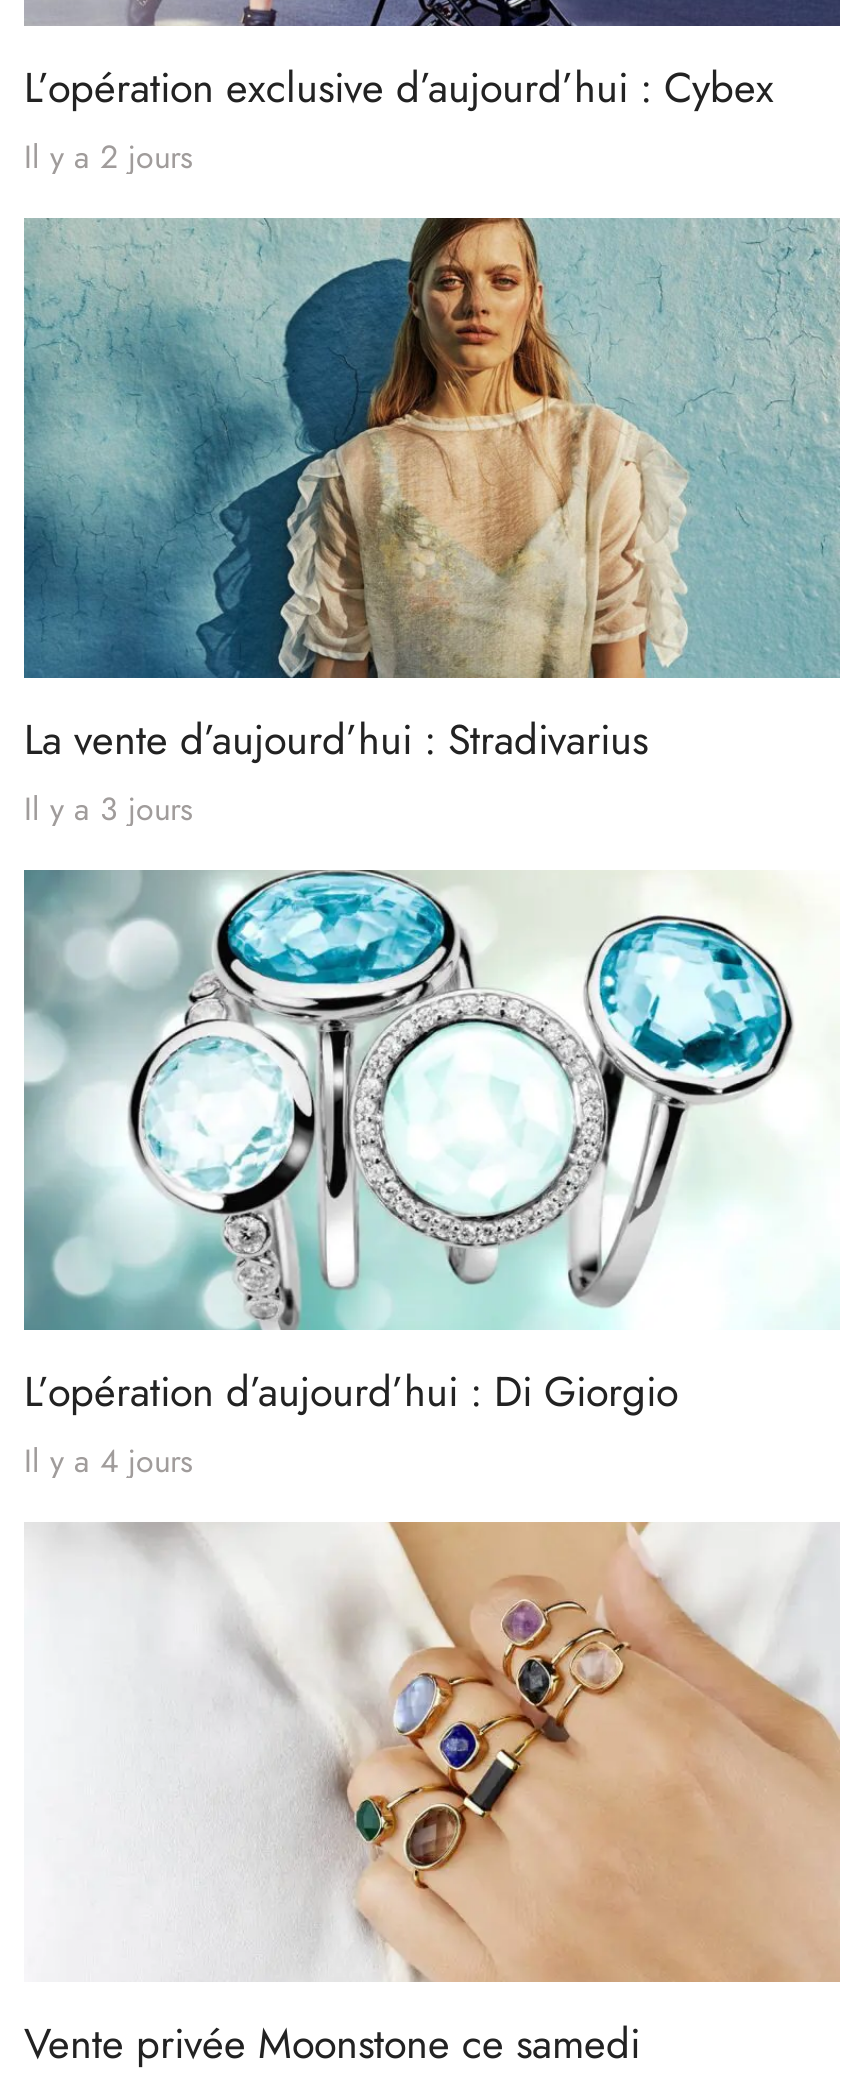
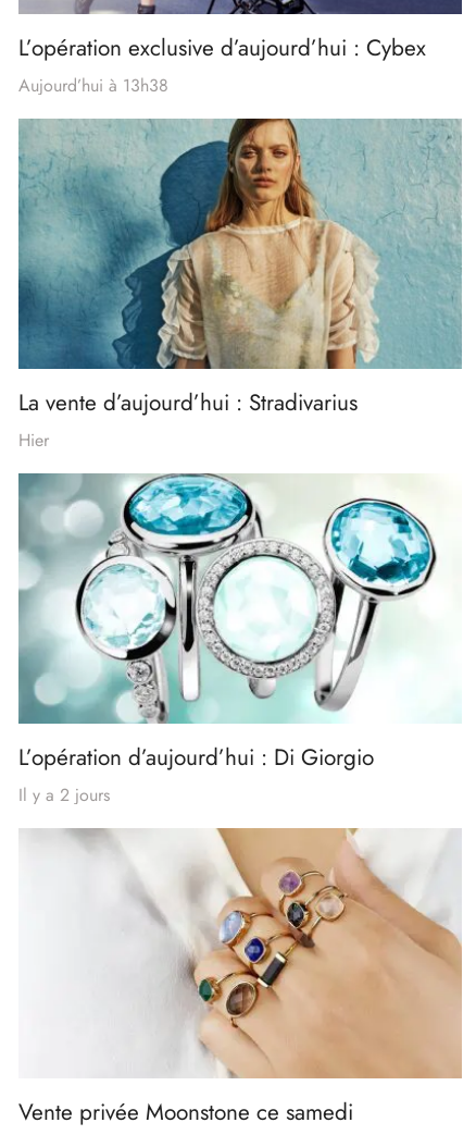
- Il y a 2 jours
+ Aujourd’hui à 13h38

- Il y a 3 jours
+ Hier

- Il y a 4 jours
+ Il y a 2 jours
